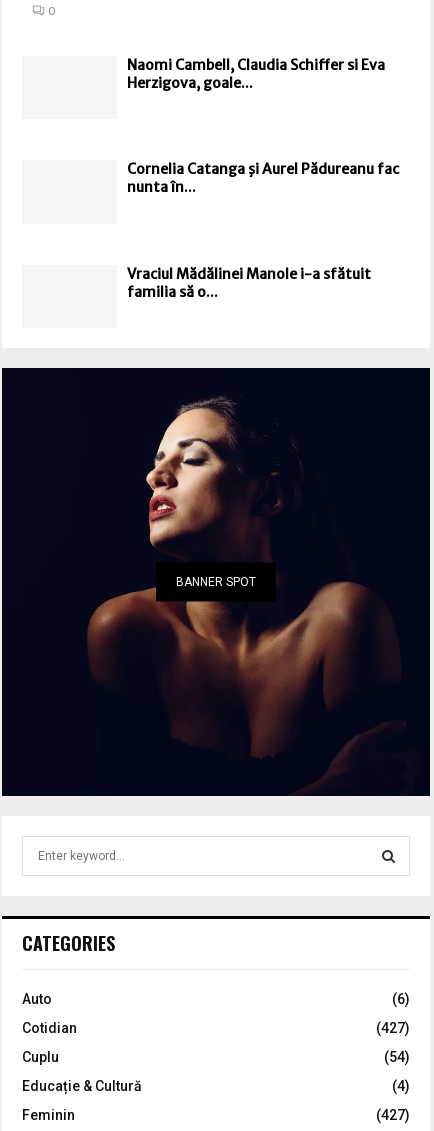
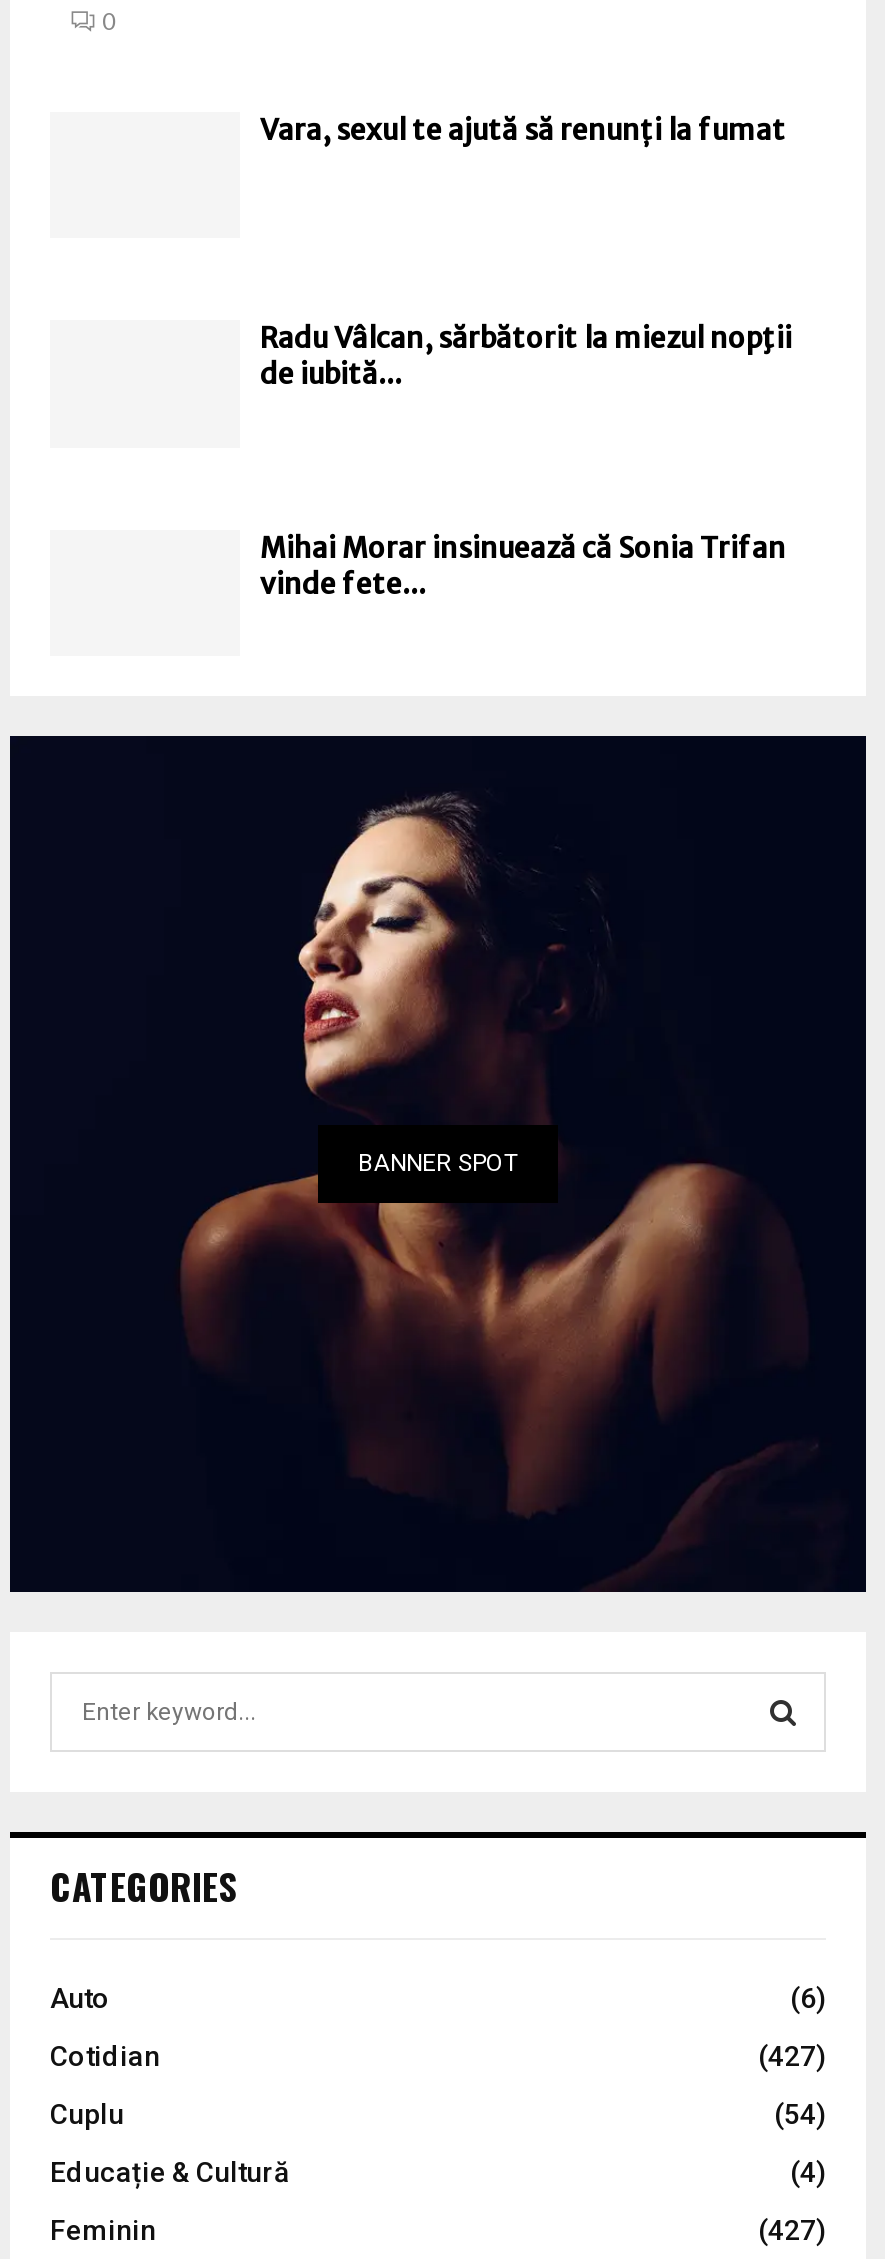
- Naomi Cambell, Claudia Schiffer si Eva
- Herzigova, goale...
+ Vara, sexul te ajută să renunți la fumat

- Cornelia Catanga şi Aurel Pădureanu fac
- nunta în...
+ Radu Vâlcan, sărbătorit la miezul nopţii
+ de iubită...

- Vraciul Mădălinei Manole i-a sfătuit
- familia să o...
+ Mihai Morar insinuează că Sonia Trifan
+ vinde fete...
